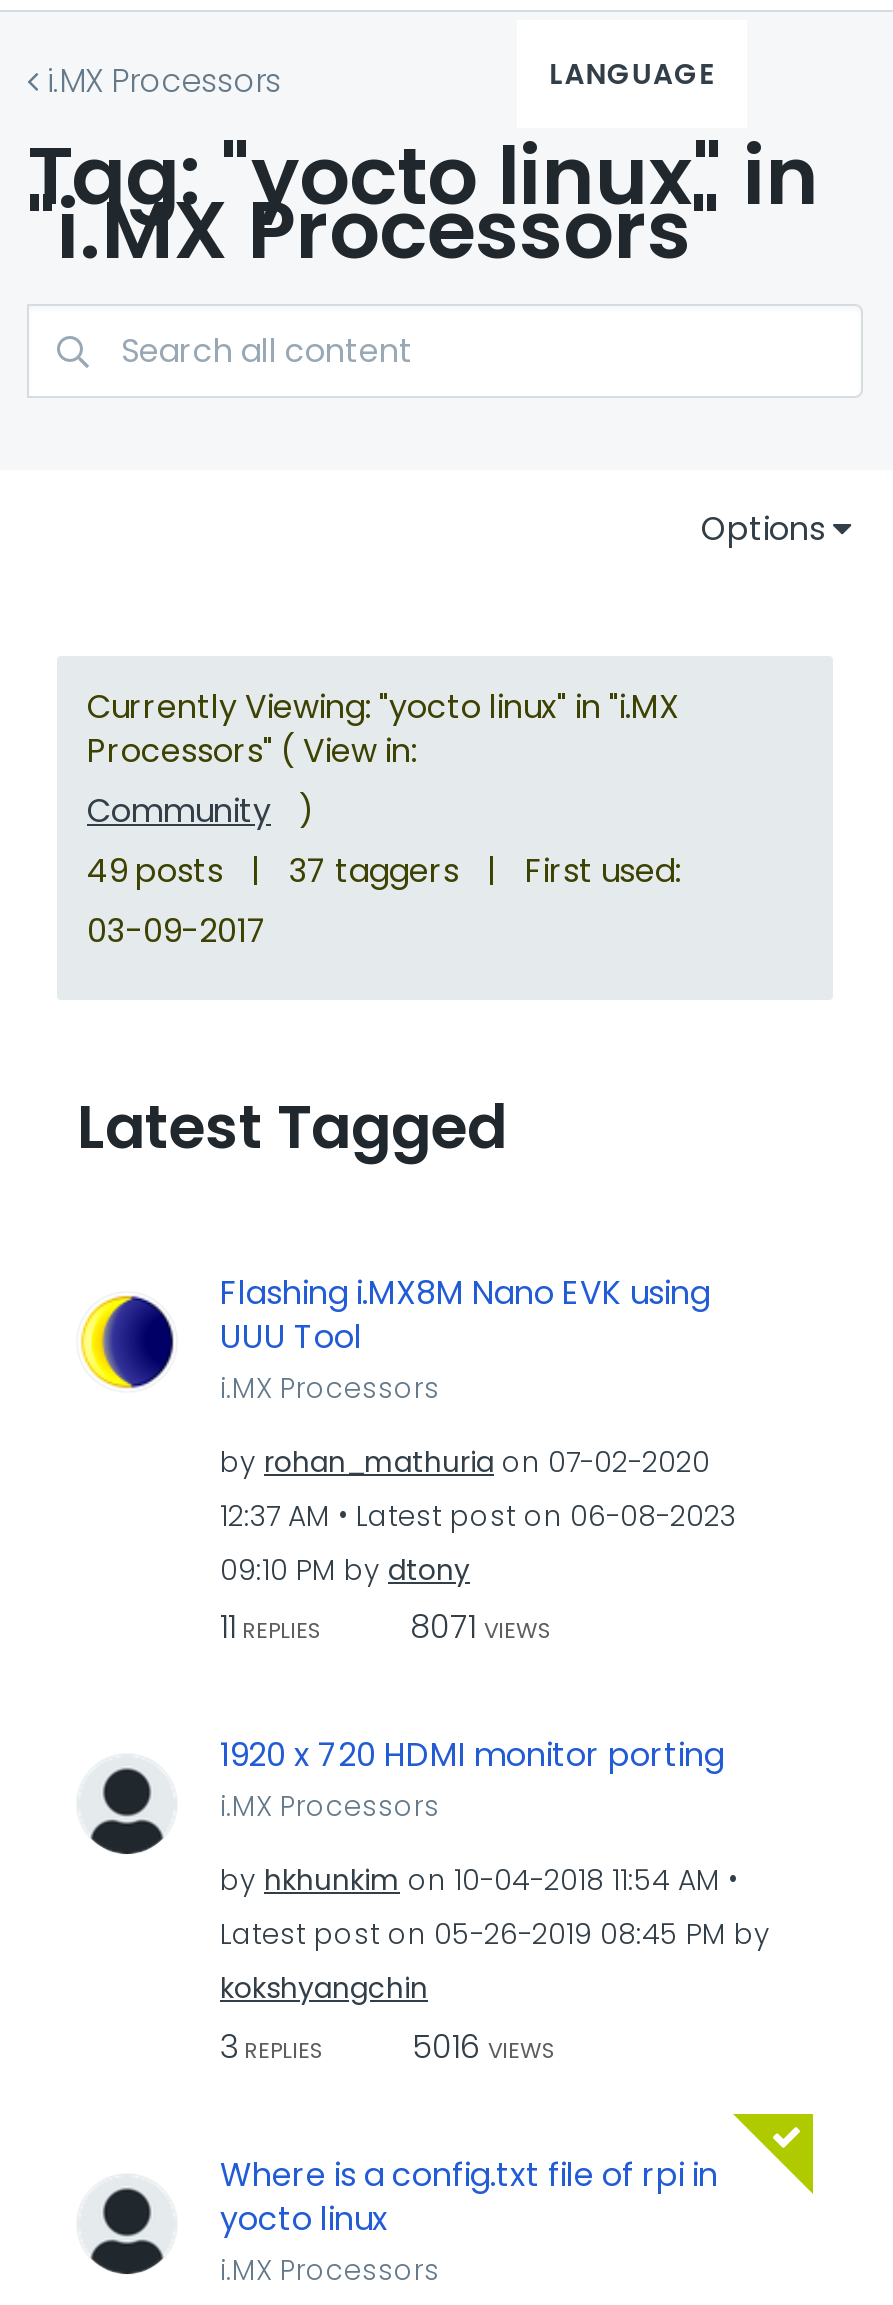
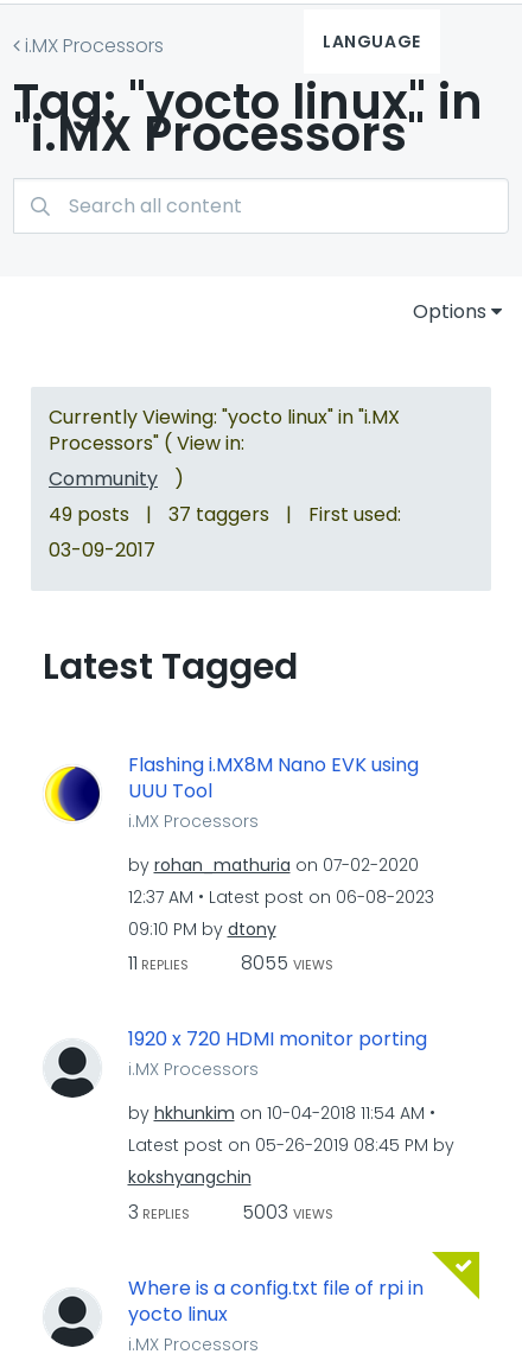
- 8071 VIEWS
+ 8055 VIEWS

- 3 REPLIES 5016 VIEWS
+ 3 REPLIES 5003 VIEWS
